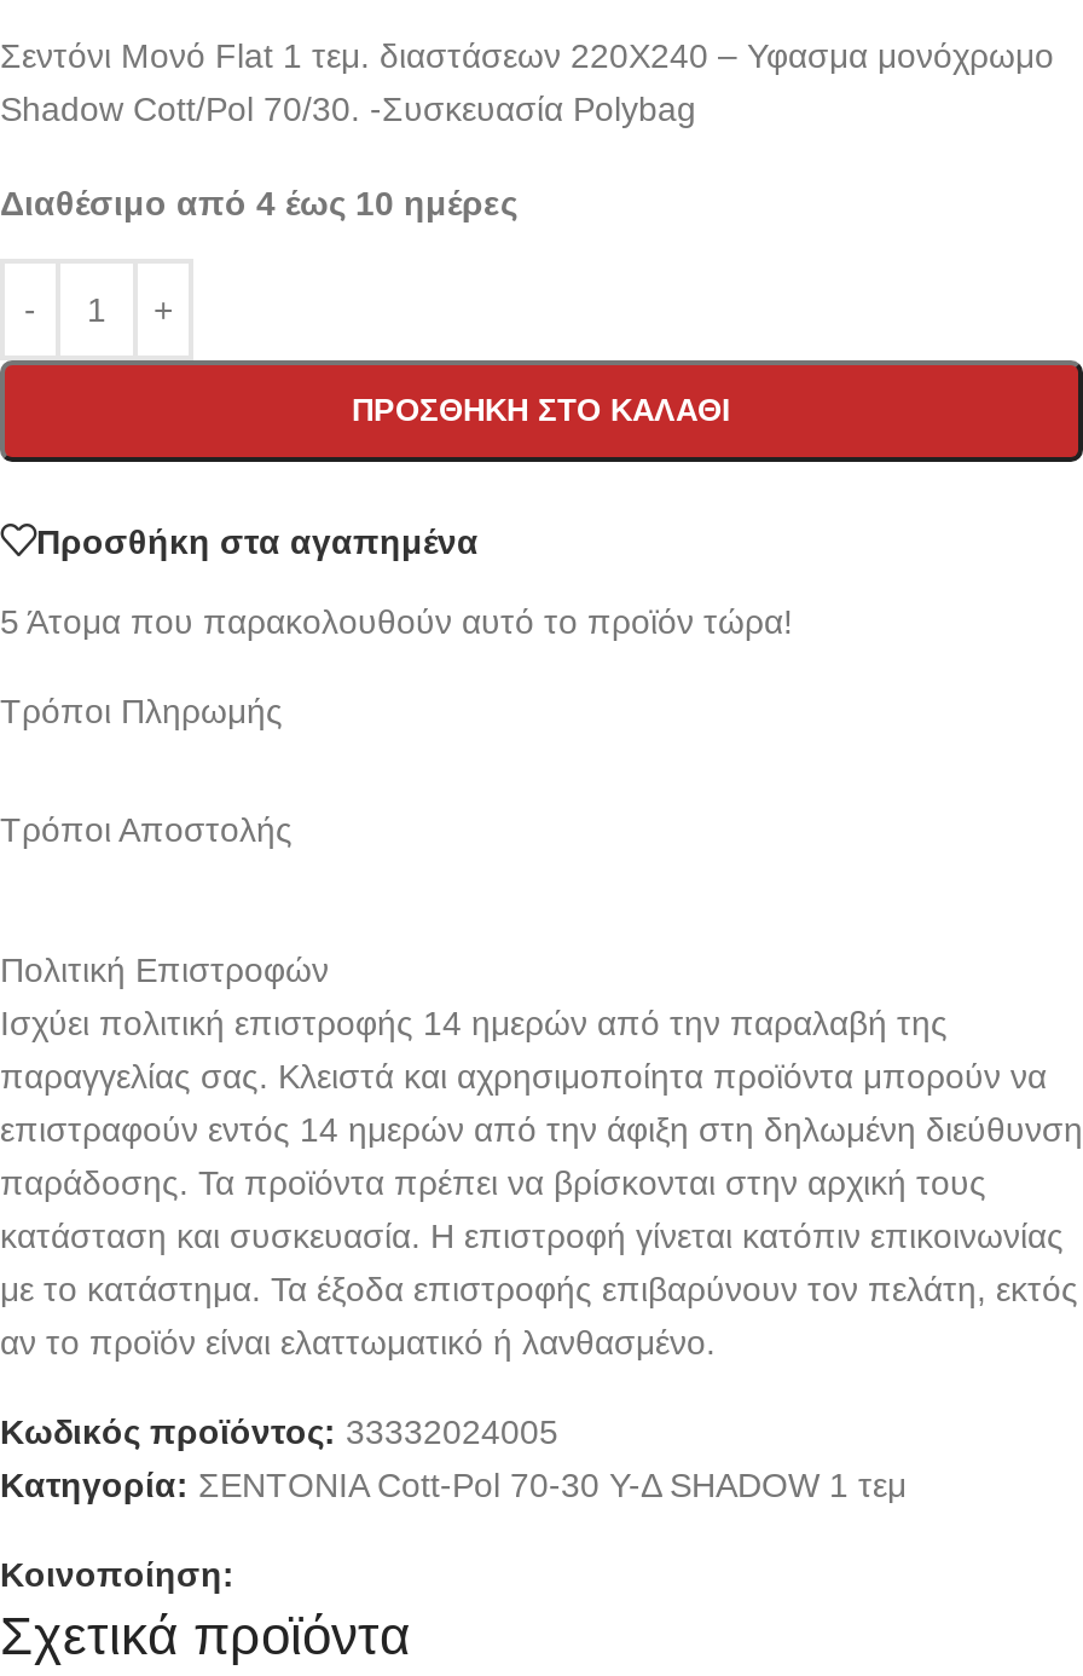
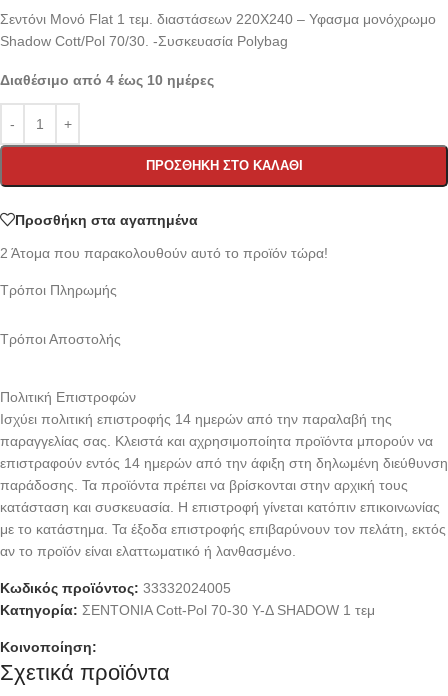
- 5 Άτομα που παρακολουθούν αυτό το προϊόν τώρα!
+ 2 Άτομα που παρακολουθούν αυτό το προϊόν τώρα!
